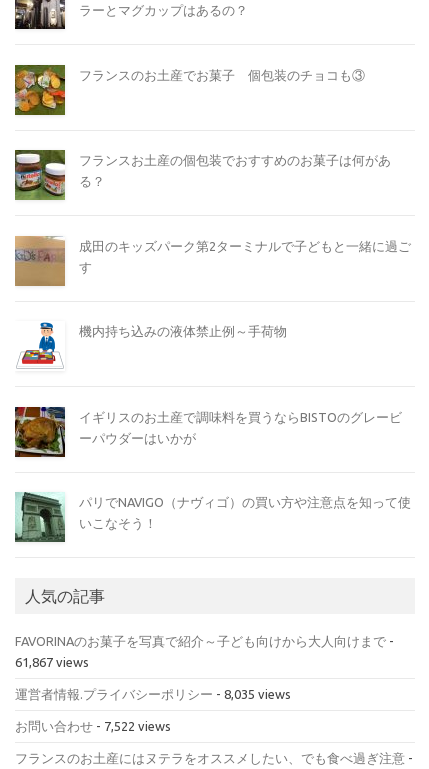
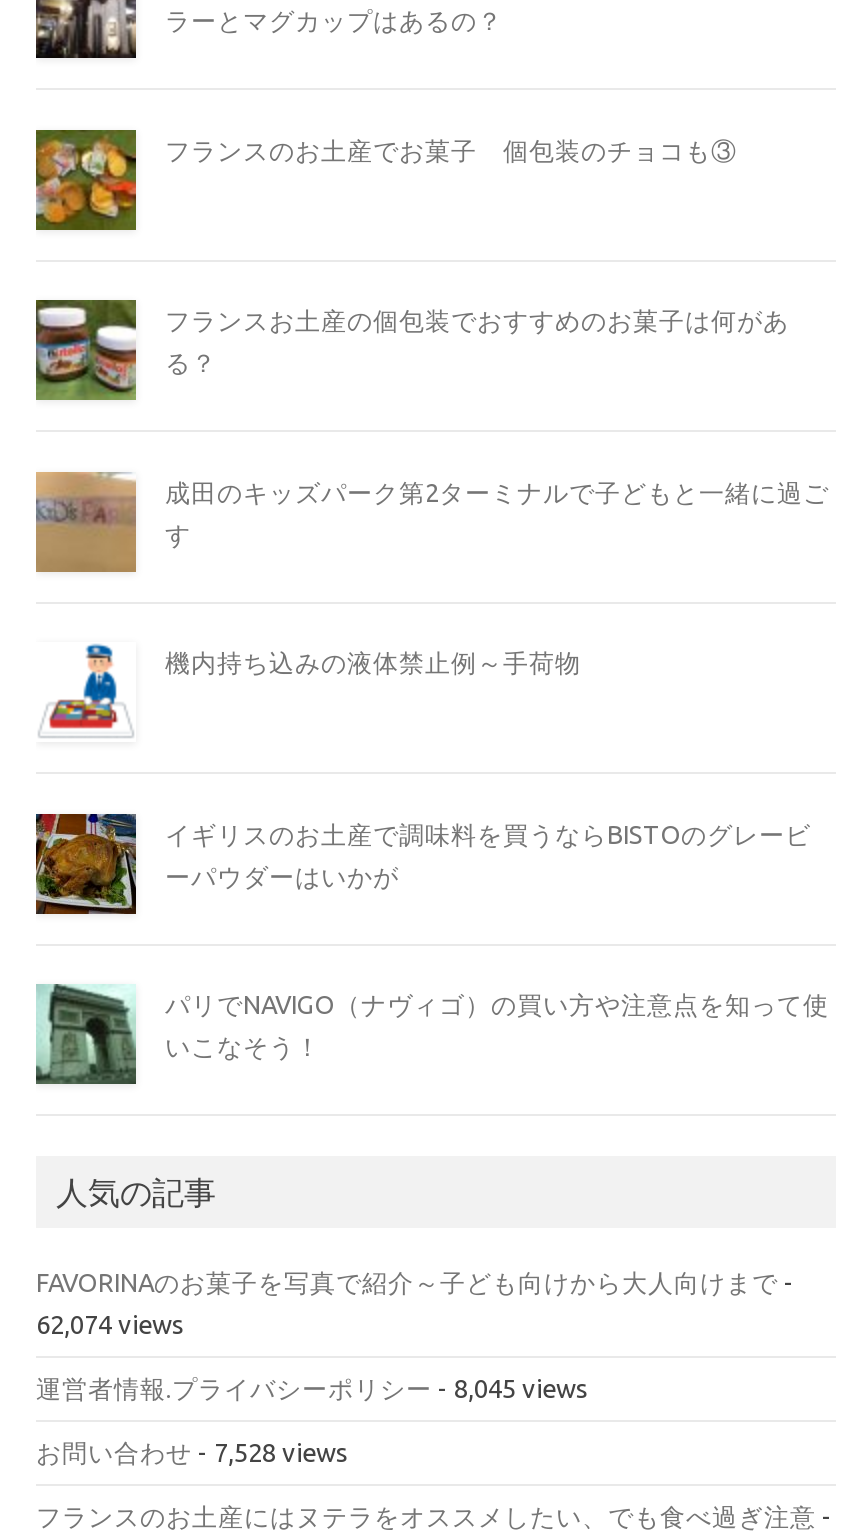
- 61,867 views
+ 62,074 views

- 運営者情報.プライバシーポリシー- 8,035 views
+ 運営者情報.プライバシーポリシー- 8,045 views

- お問い合わせ- 7,522 views
+ お問い合わせ- 7,528 views
